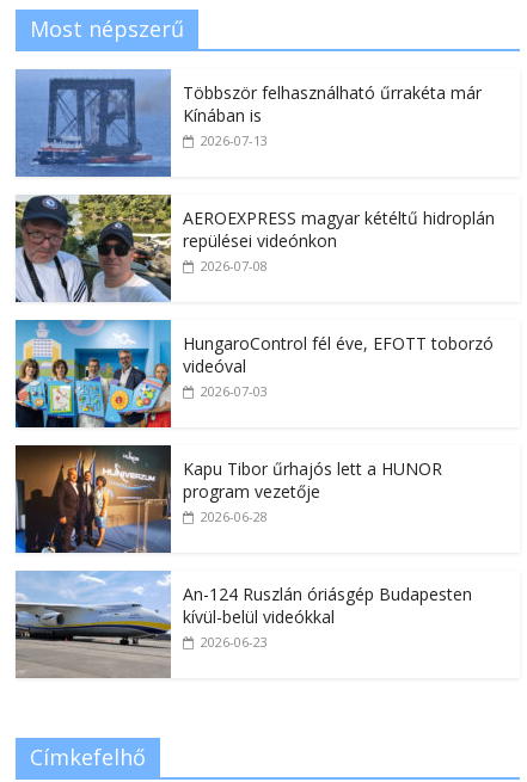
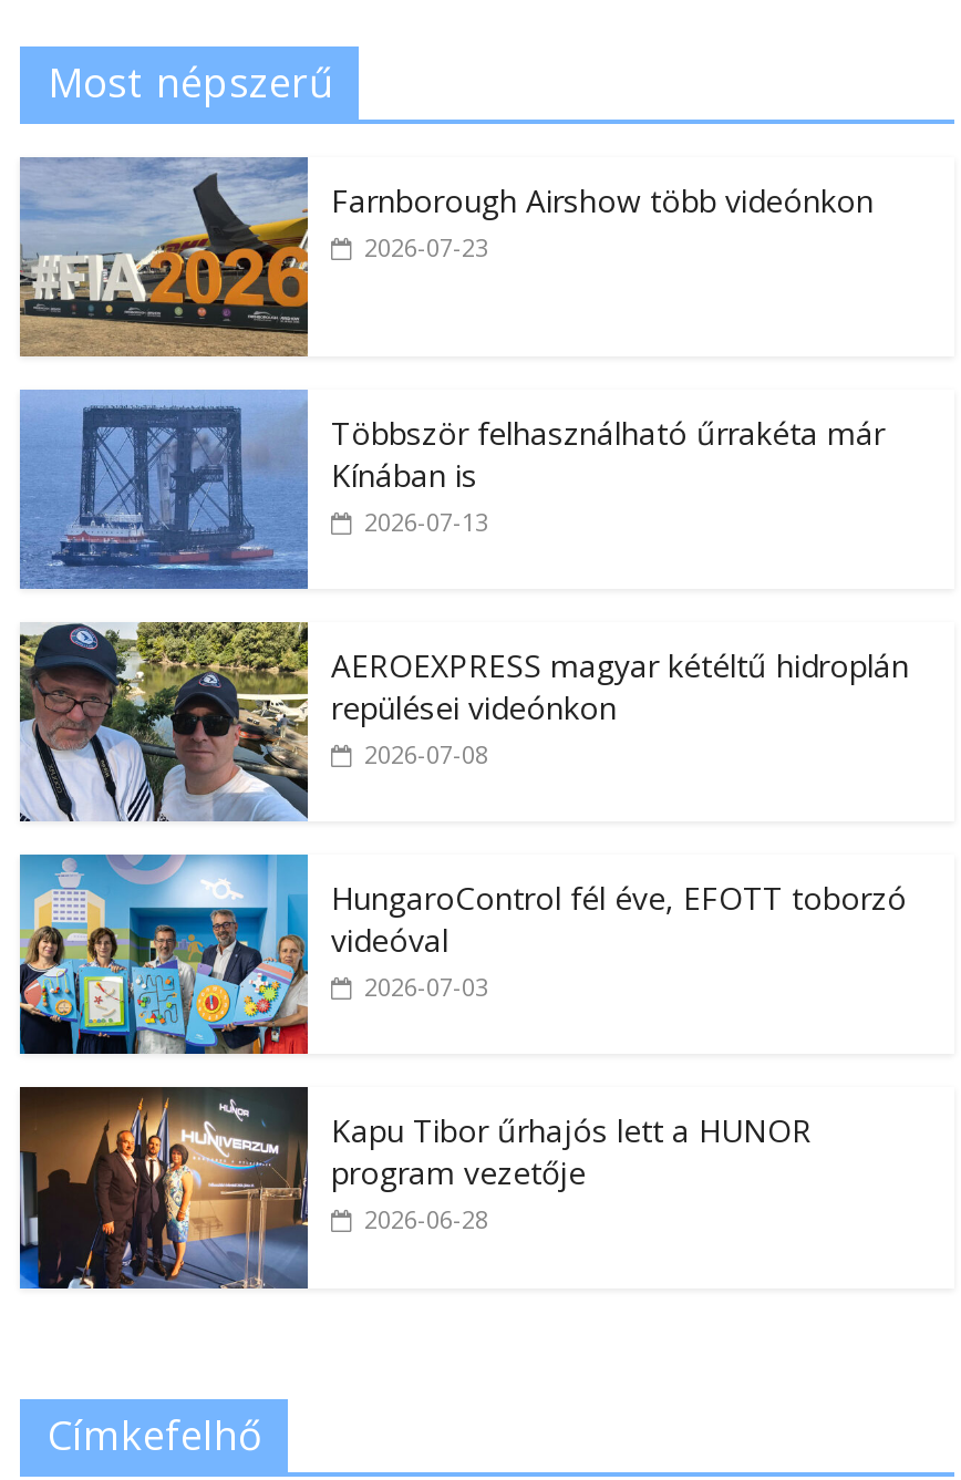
+ [image]
+ Farnborough Airshow több videónkon
+ 2026-07-23

moved down: [image] | Többször felhasználható űrrakéta már | Kínában is | ... | program vezetője | 2026-06-28

- [image]
- An-124 Ruszlán óriásgép Budapesten
- kívül-belül videókkal
- 2026-06-23
